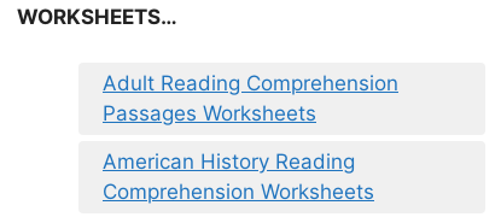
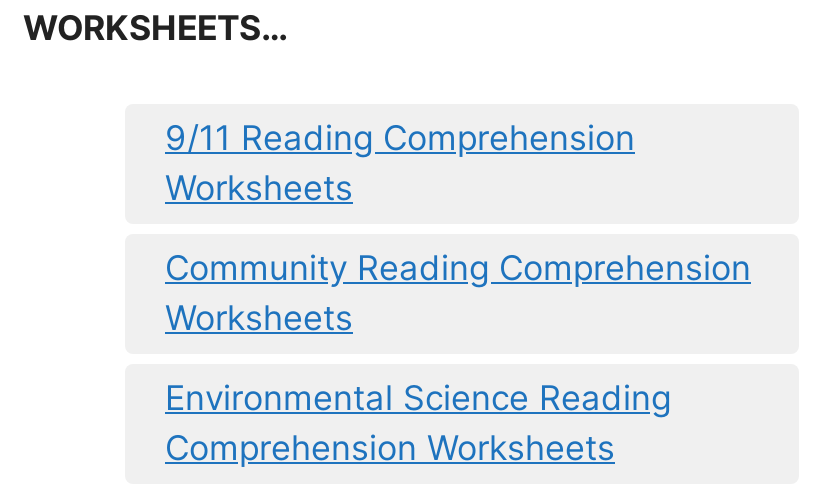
- Adult Reading Comprehension
- Passages Worksheets
- American History Reading
+ 9/11 Reading Comprehension
+ Worksheets
+ Community Reading Comprehension
+ Worksheets
+ Environmental Science Reading
